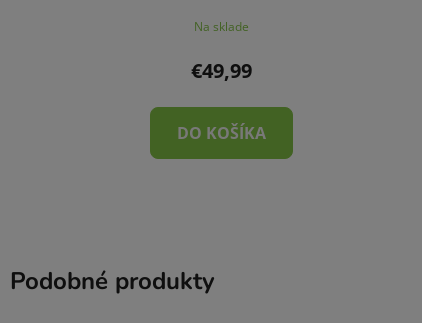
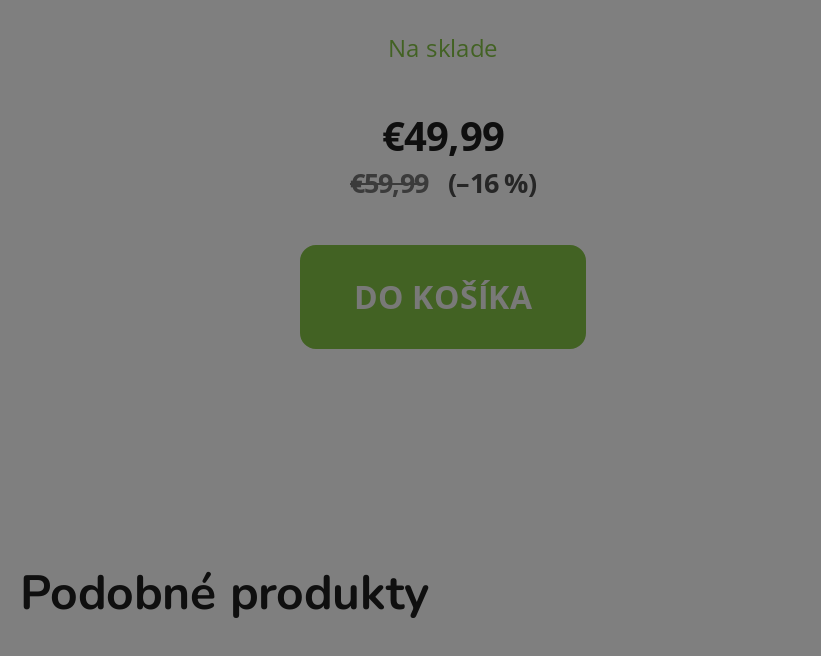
+ €59,99 (–16 %)
